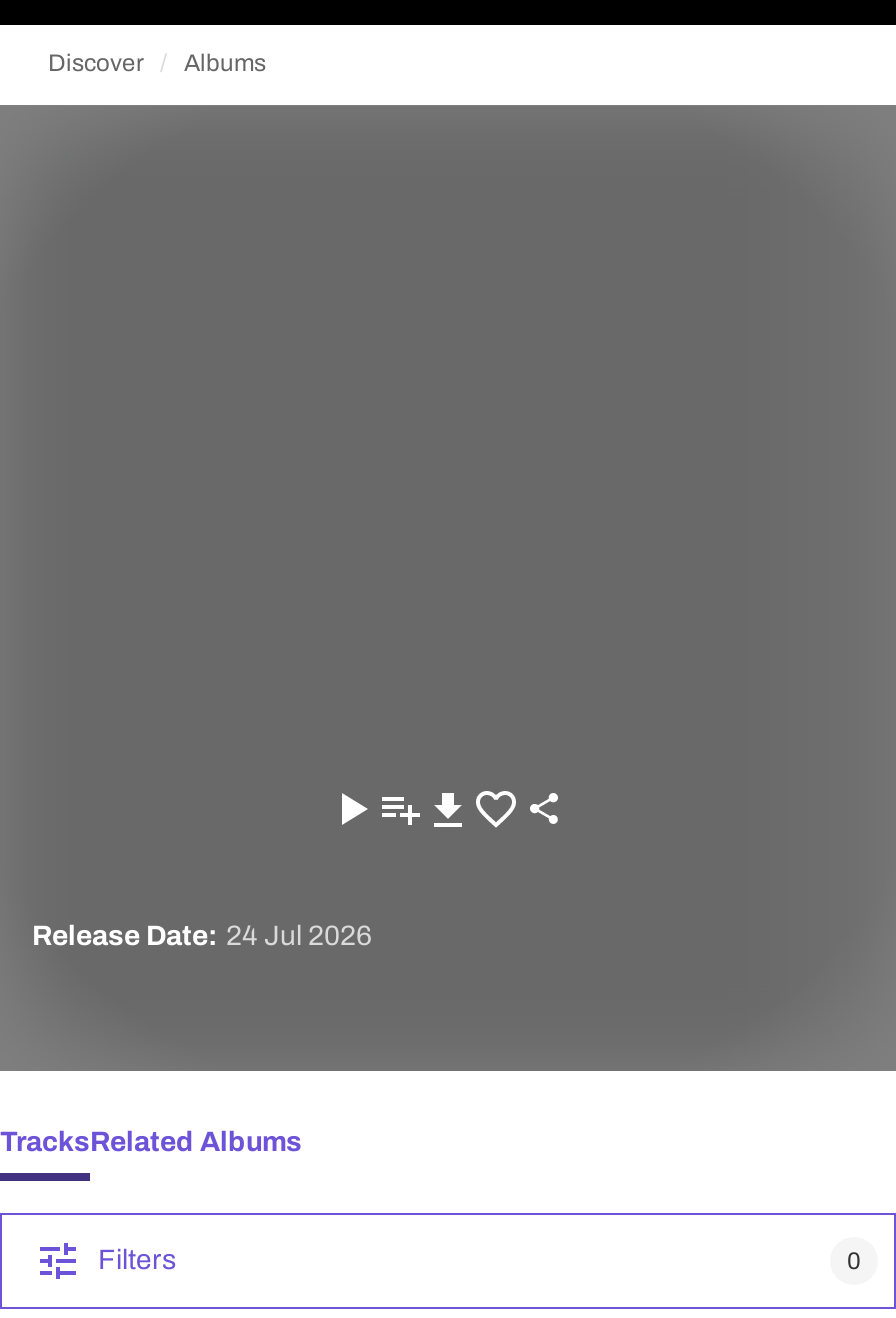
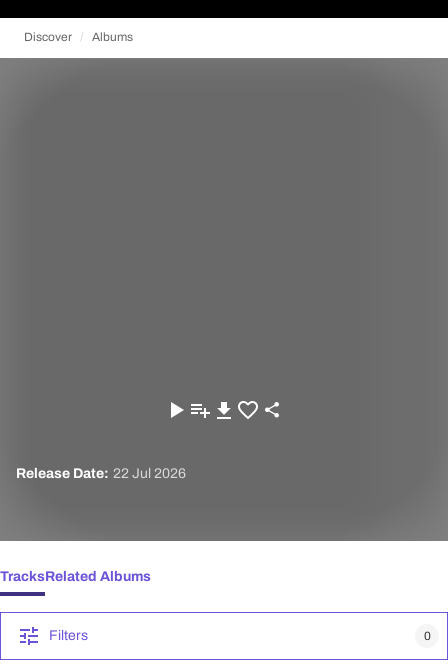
- Release Date: 24 Jul 2026
+ Release Date: 22 Jul 2026
